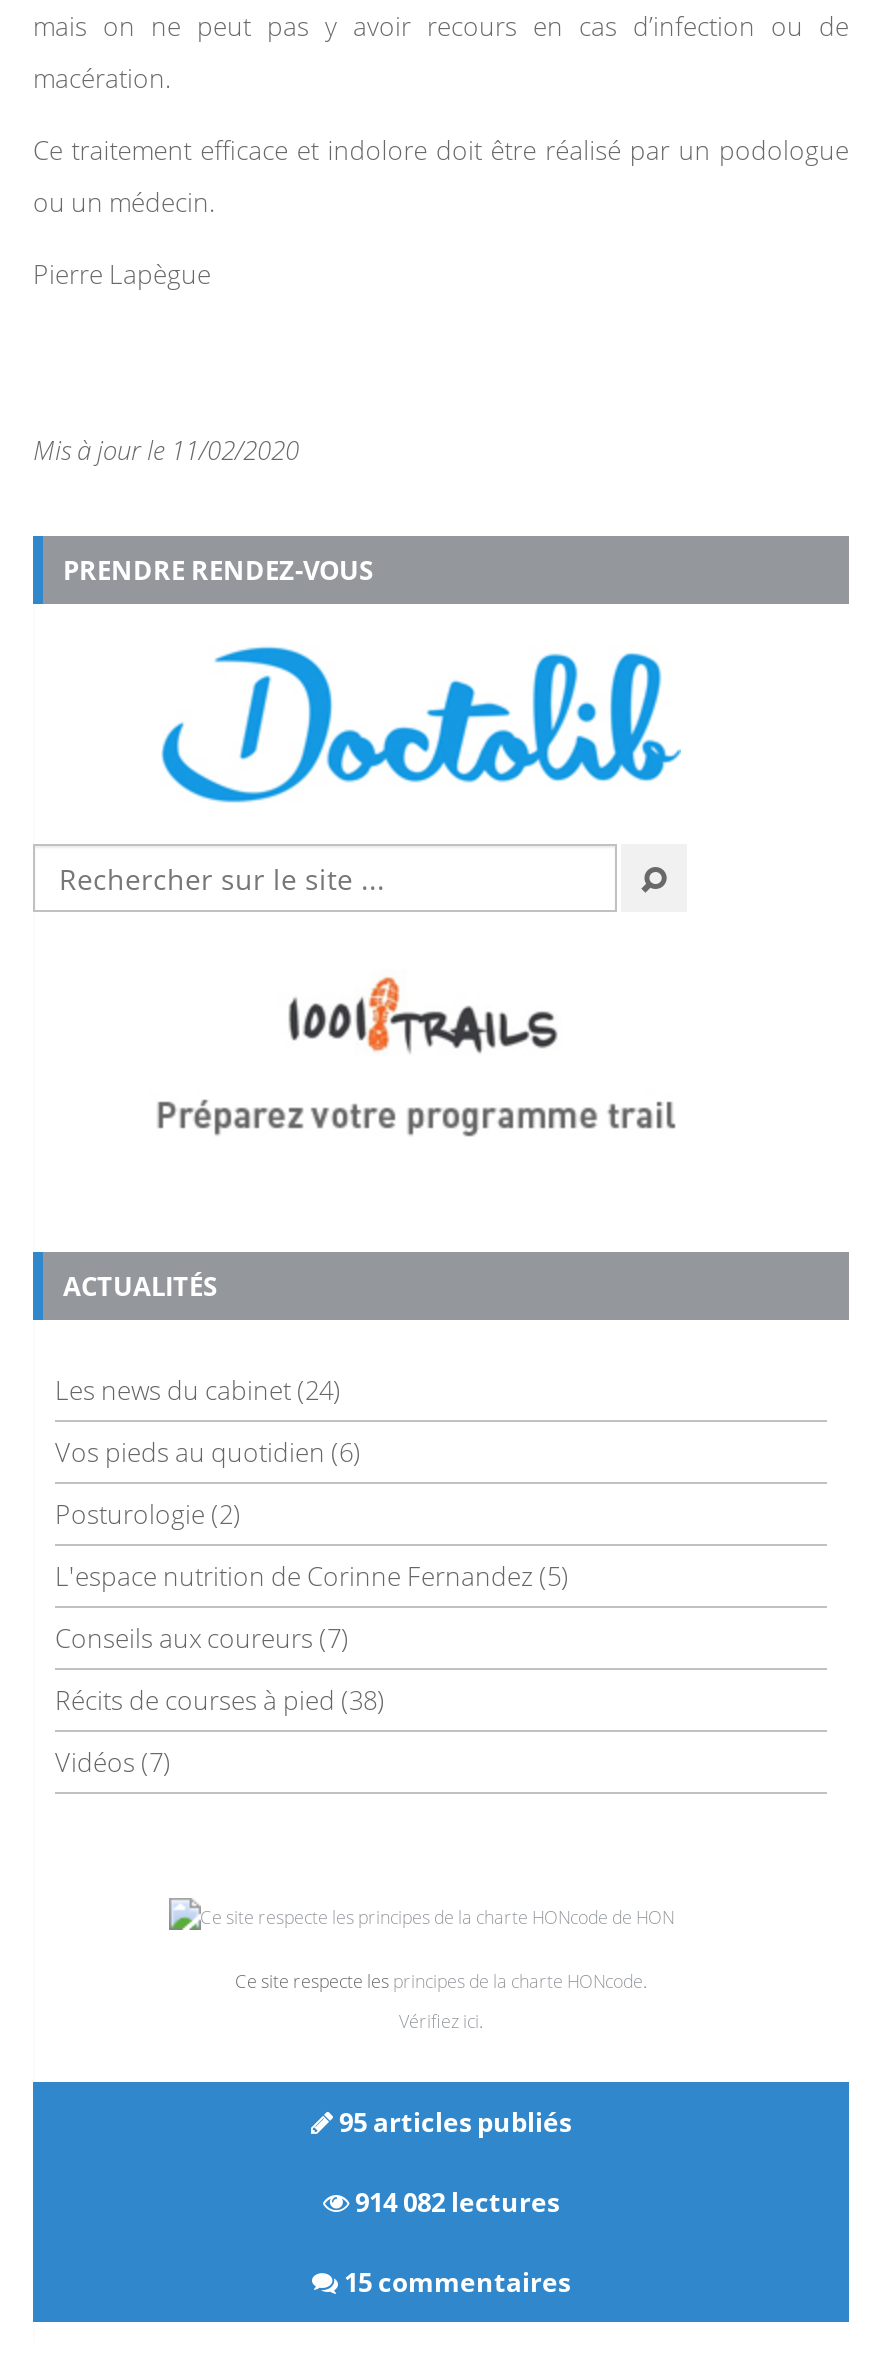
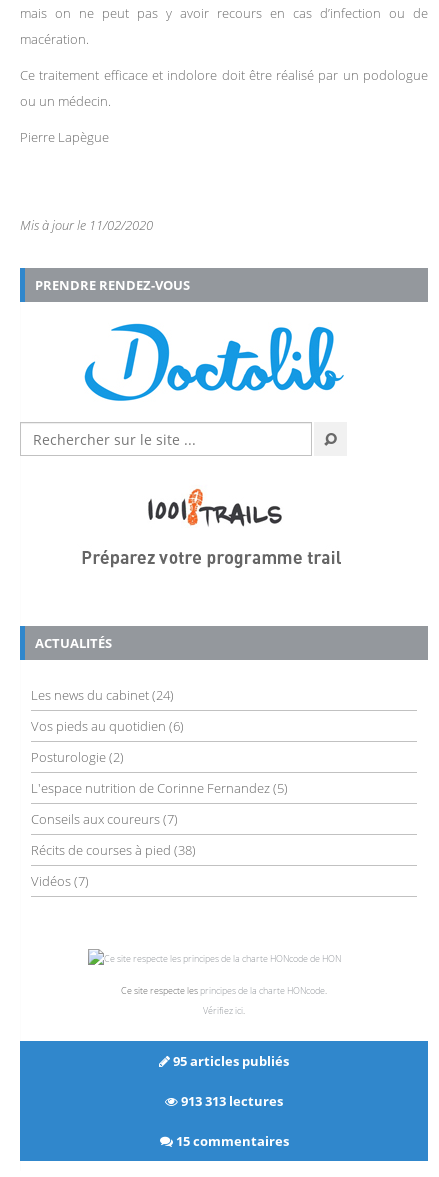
- 914 082 lectures
+ 913 313 lectures
